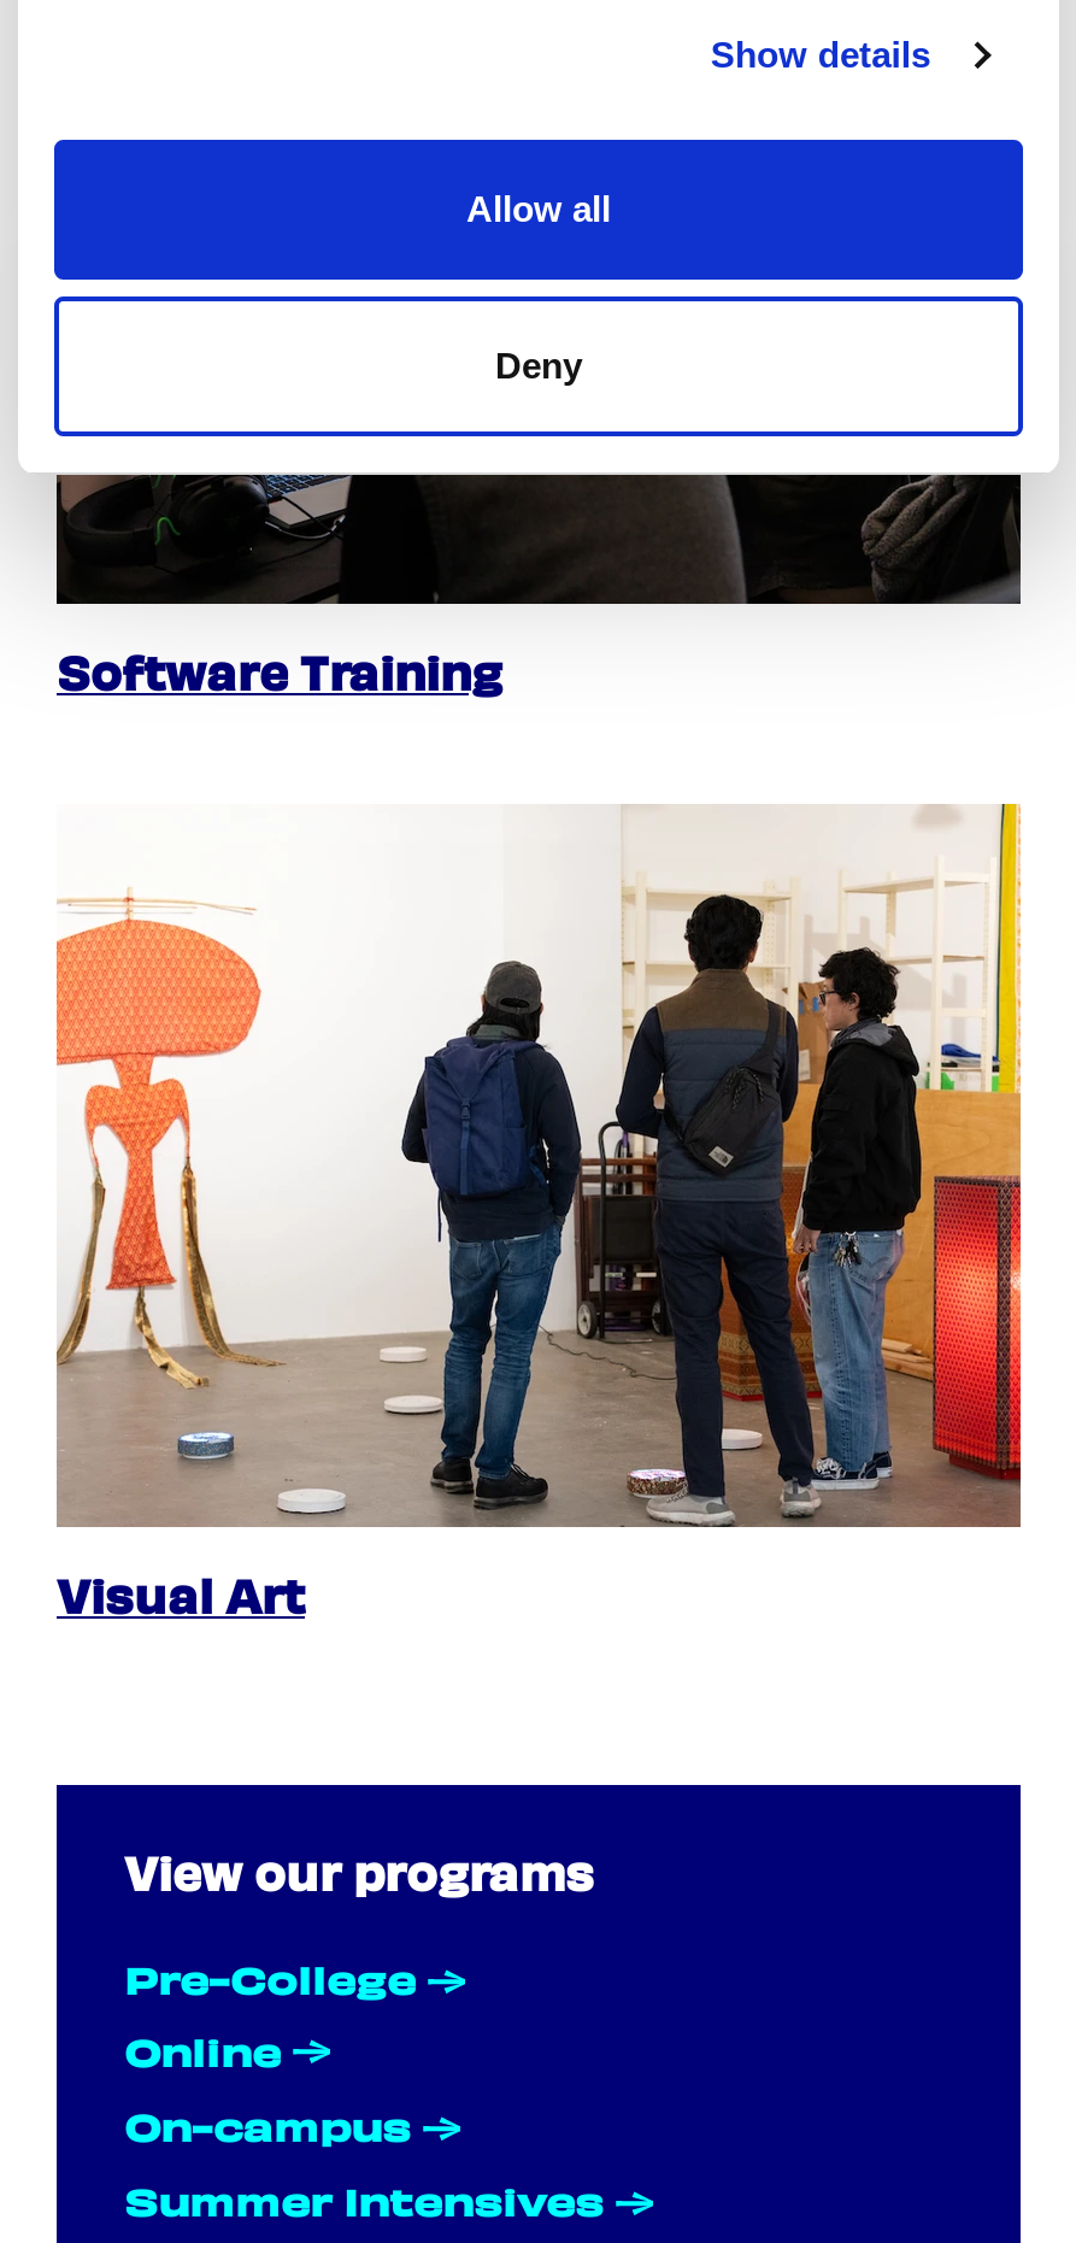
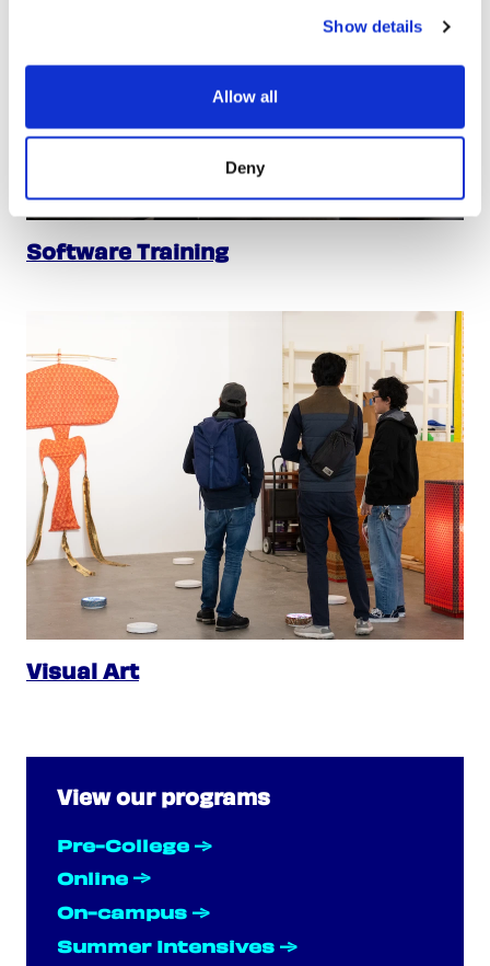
- [image]
+ [image]
